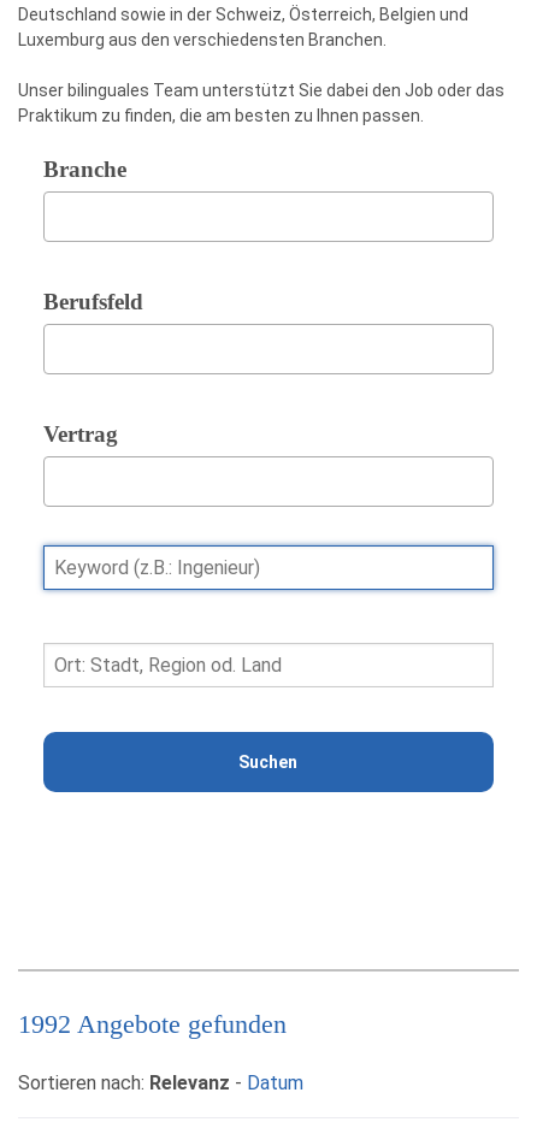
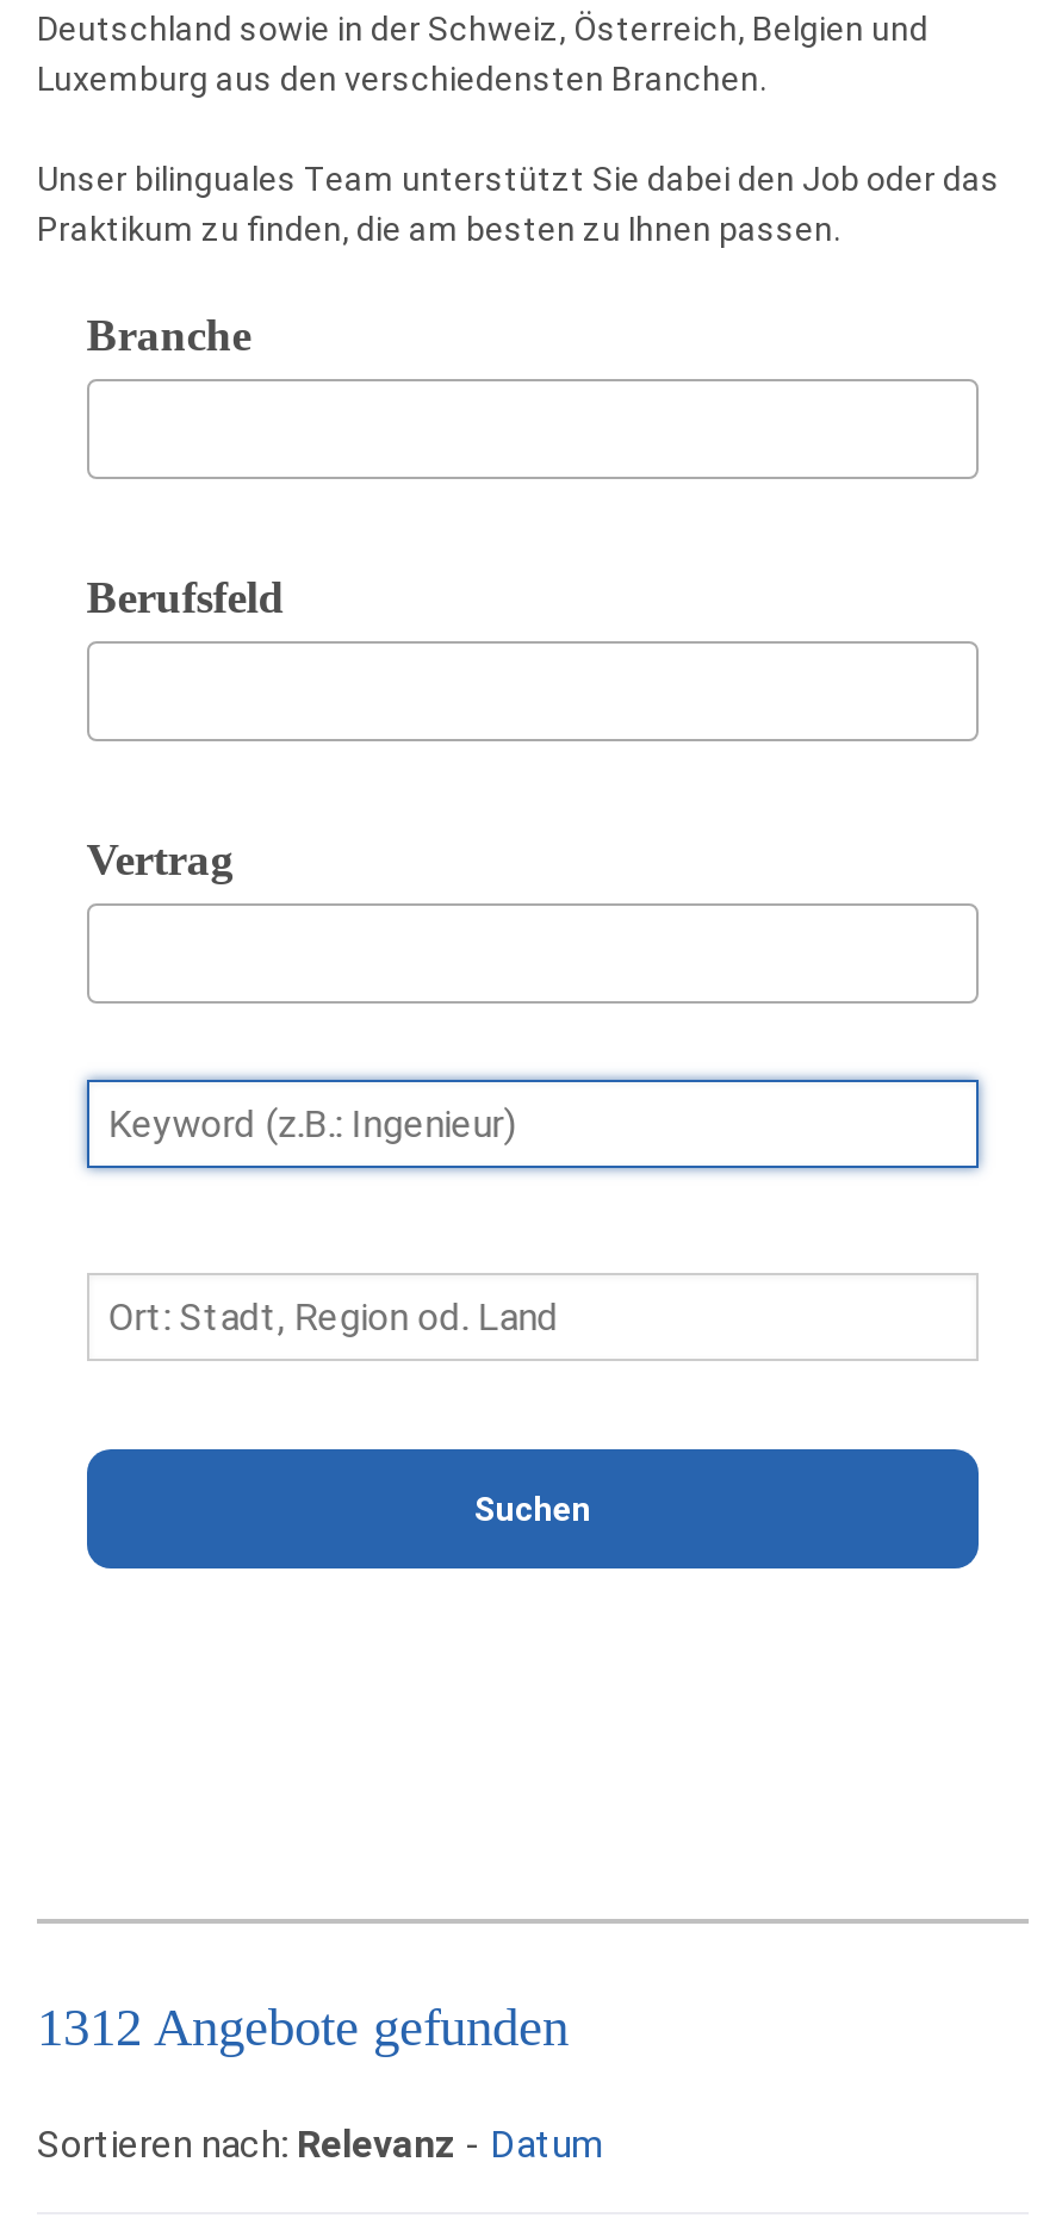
- 1992 Angebote gefunden
+ 1312 Angebote gefunden
